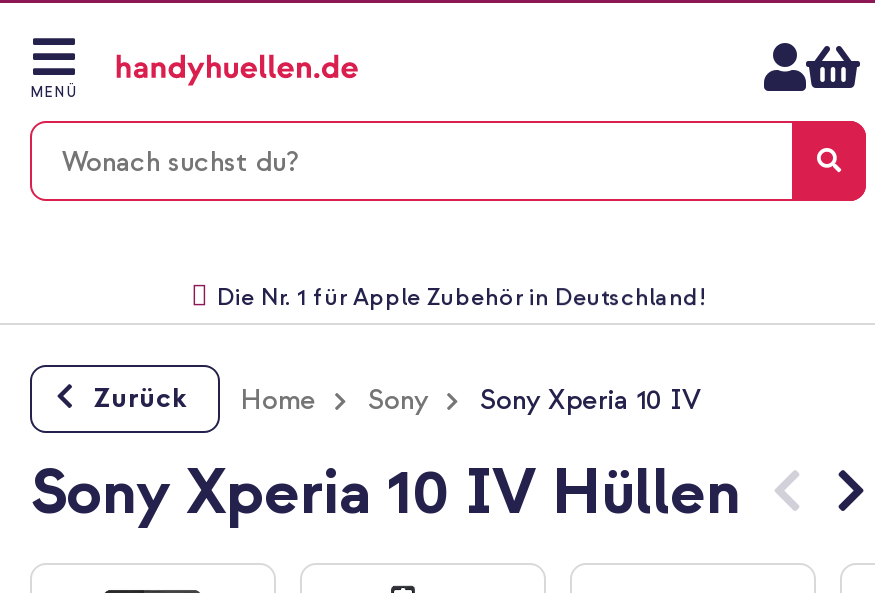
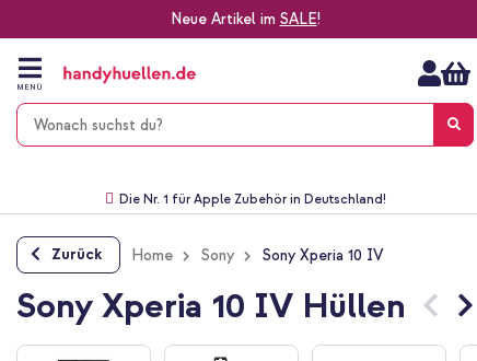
+ Neue Artikel im SALE!
